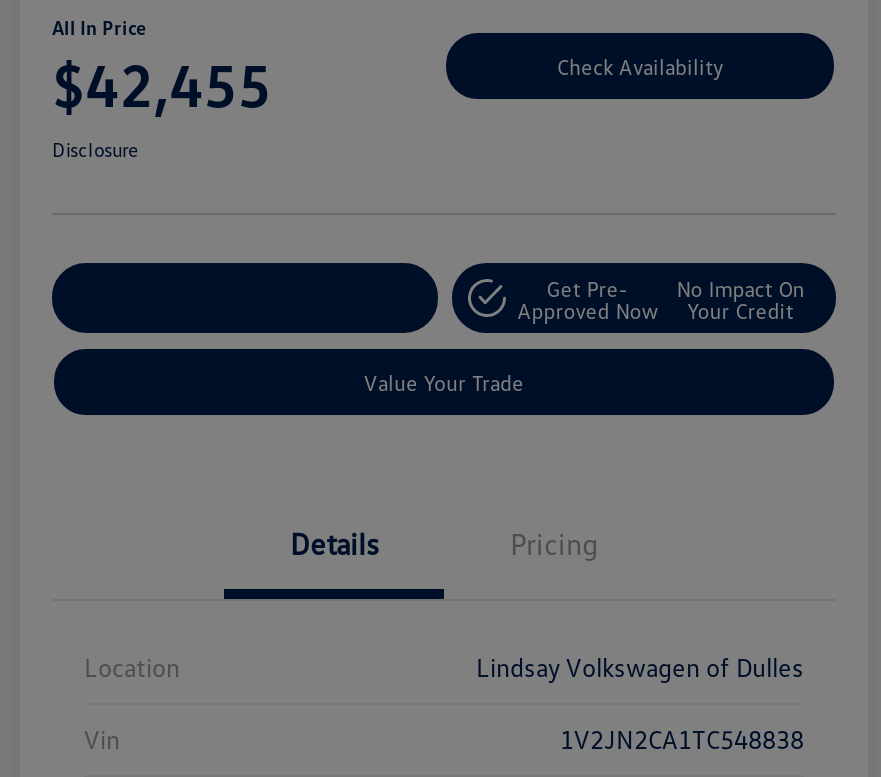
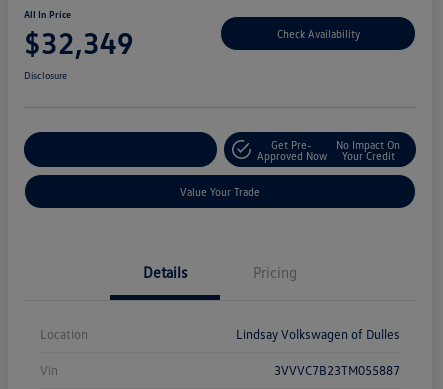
- $42,455
+ $32,349

- 1V2JN2CA1TC548838
+ 3VVVC7B23TM055887
